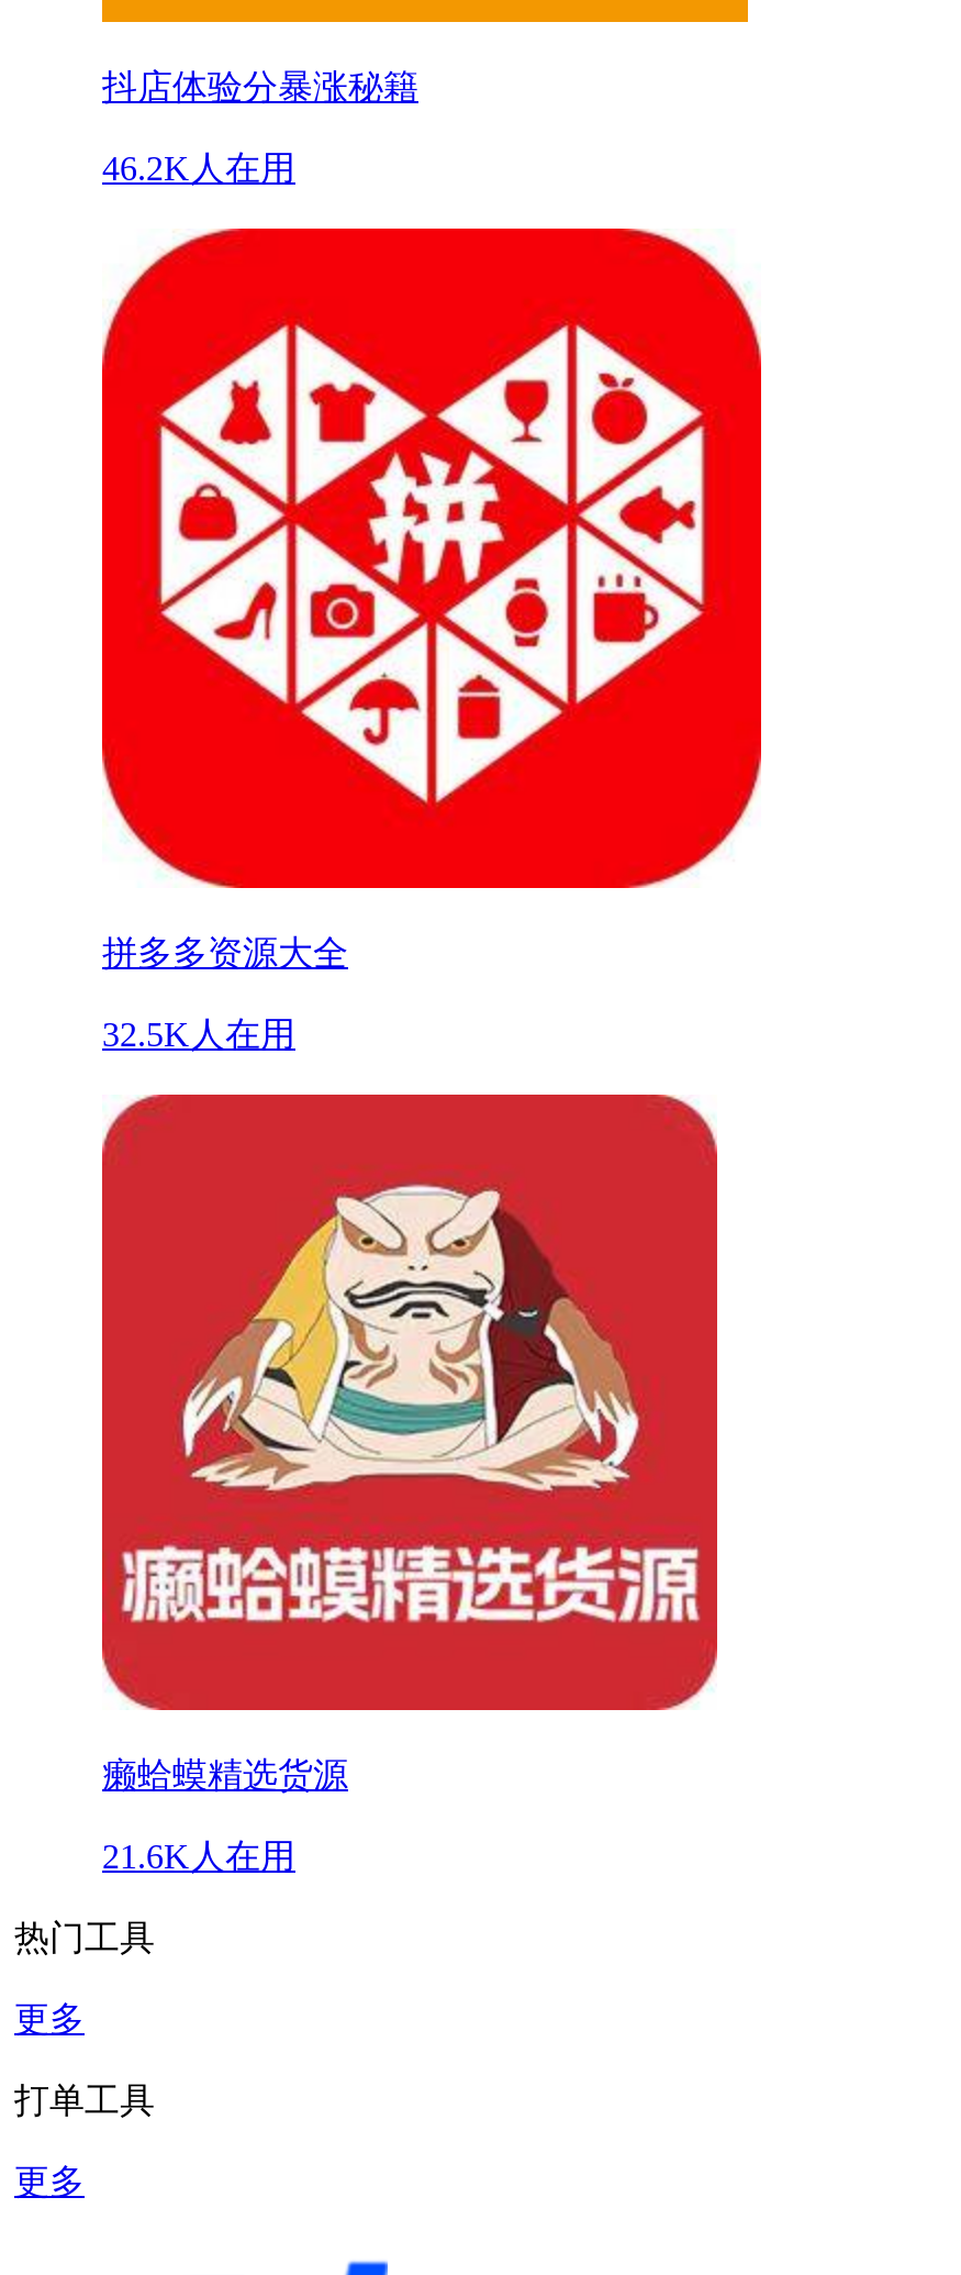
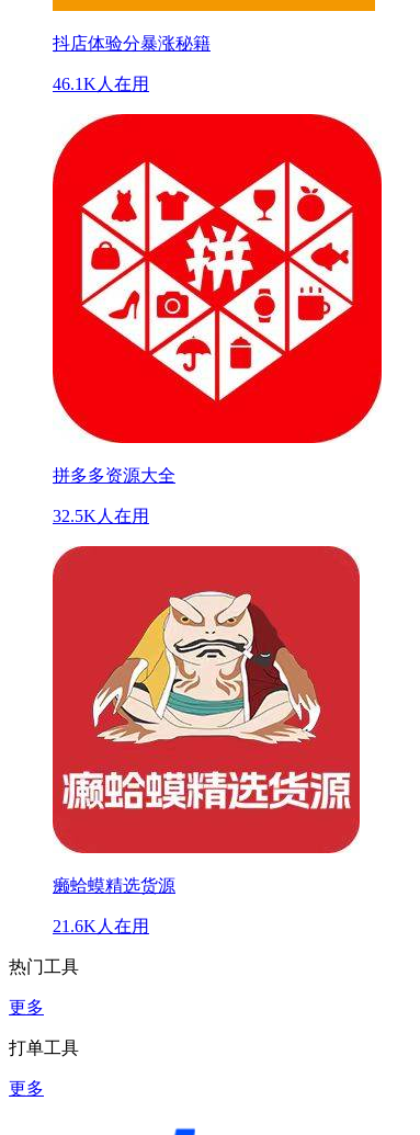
- 46.2K人在用
+ 46.1K人在用
